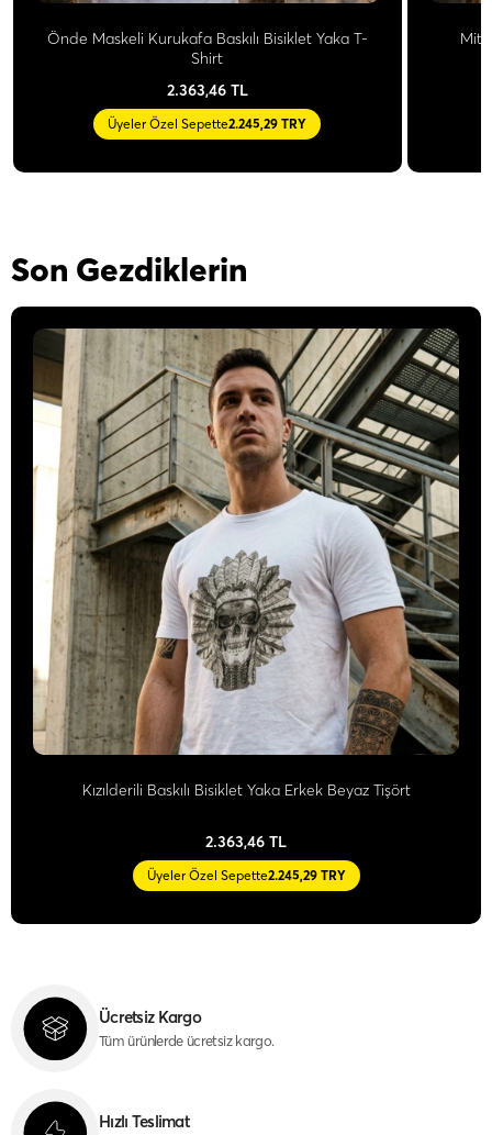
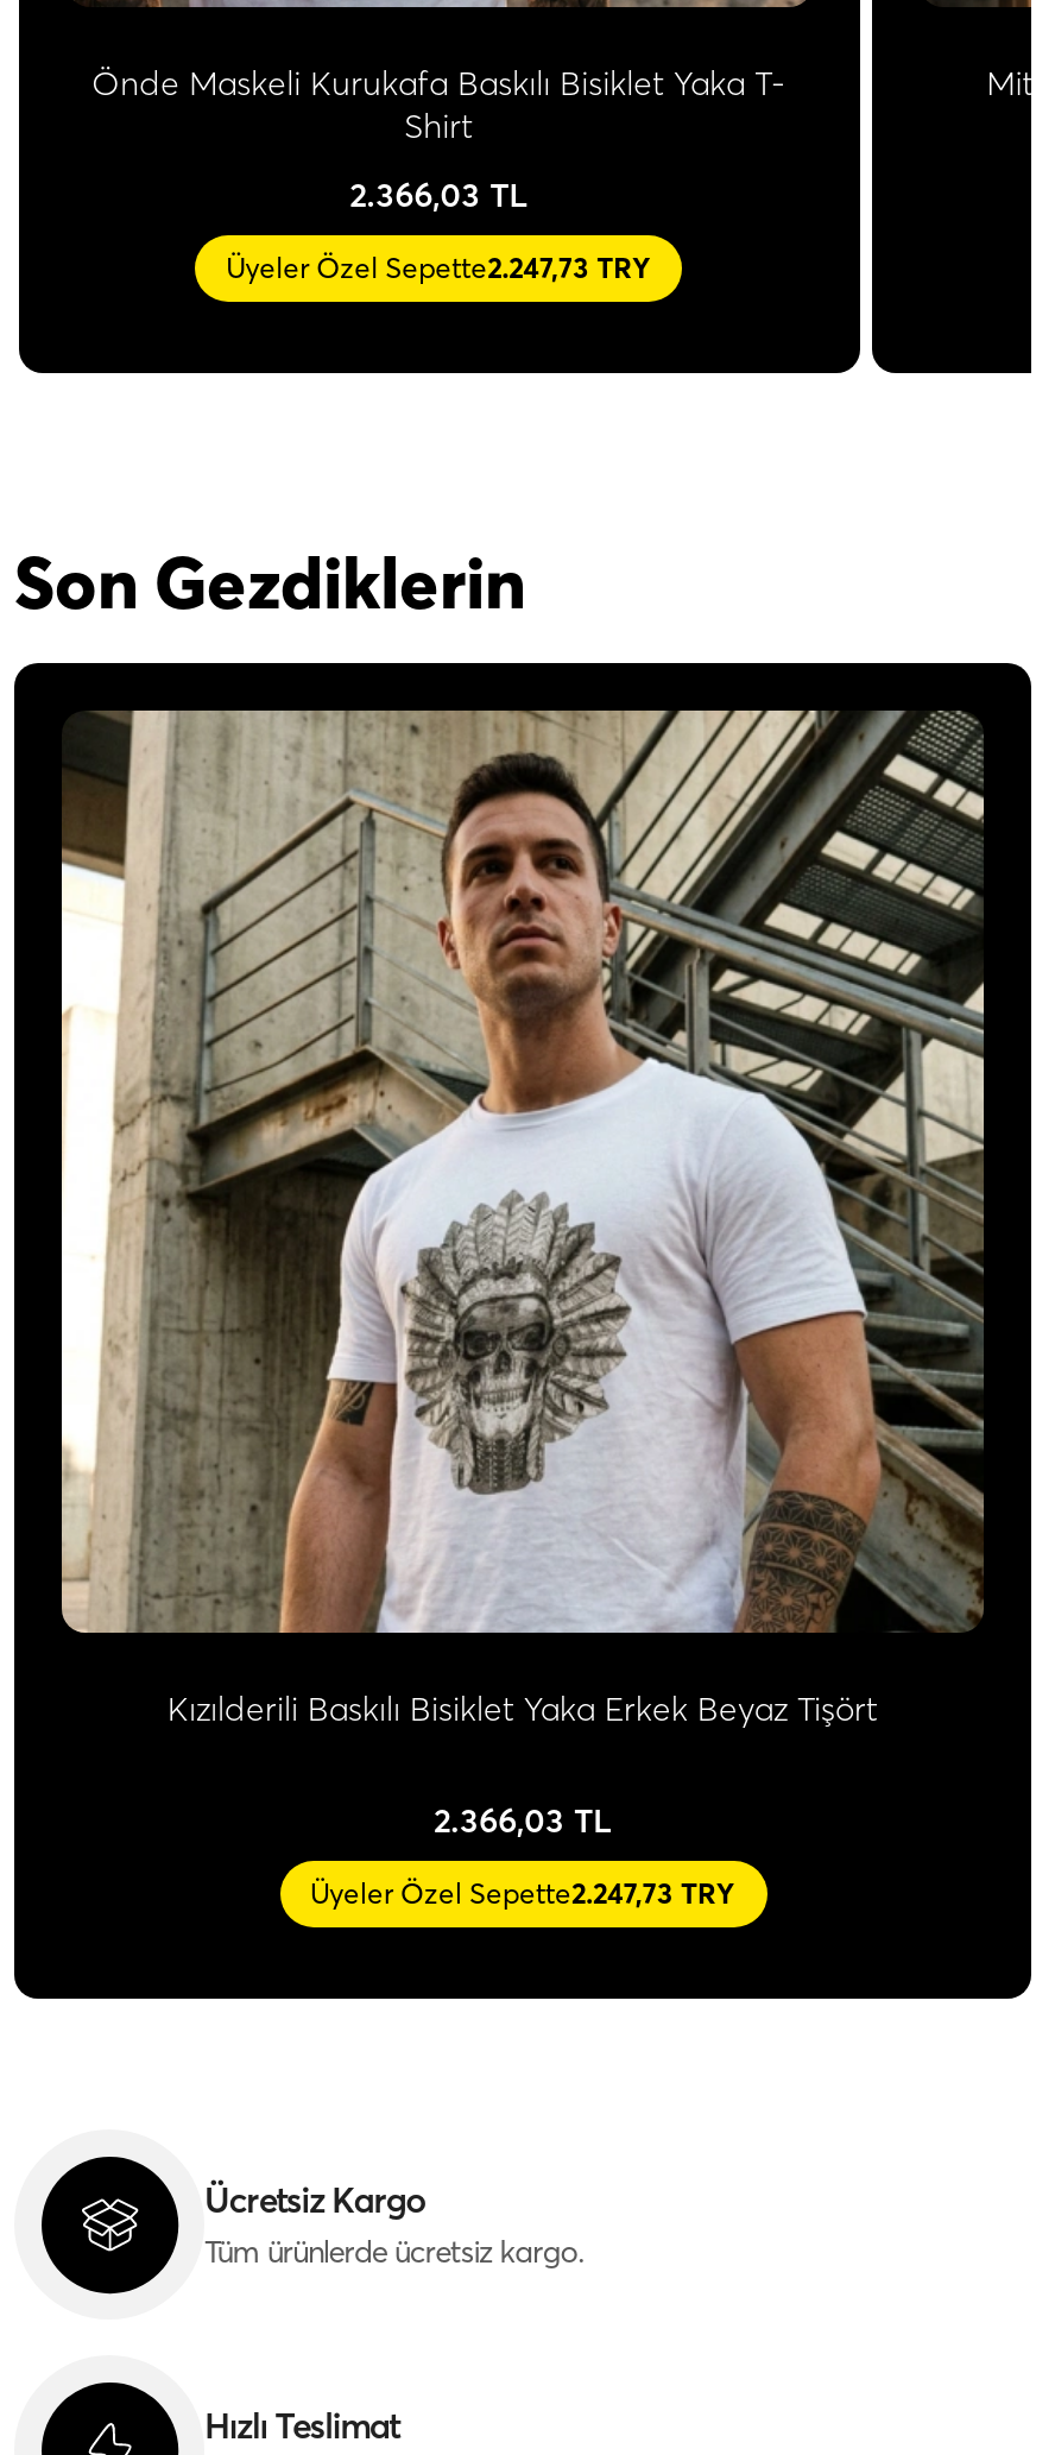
- 2.363,46 TL
+ 2.366,03 TL

- Üyeler Özel Sepette2.245,29 TRY
+ Üyeler Özel Sepette2.247,73 TRY

- 2.363,46 TL
+ 2.366,03 TL

- Üyeler Özel Sepette2.245,29 TRY
+ Üyeler Özel Sepette2.247,73 TRY
